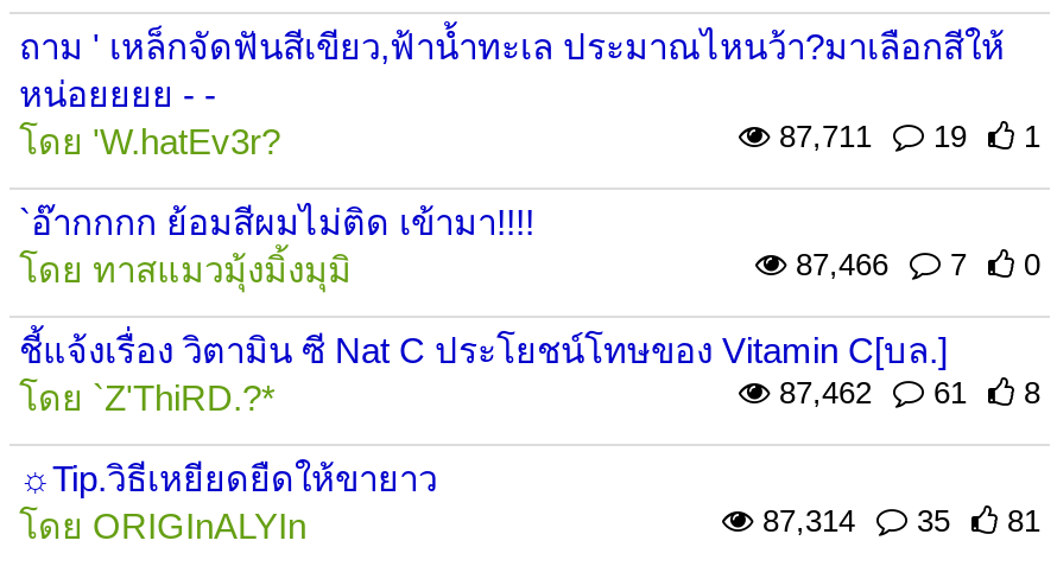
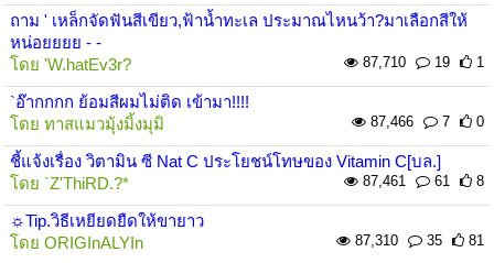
- 87,711 19 1
+ 87,710 19 1

- 87,462 61 8
+ 87,461 61 8

- 87,314 35 81
+ 87,310 35 81
